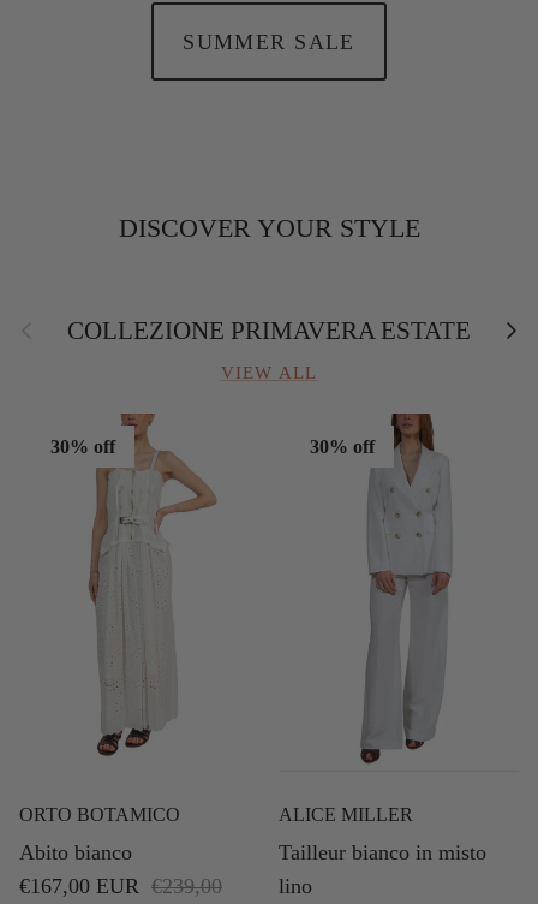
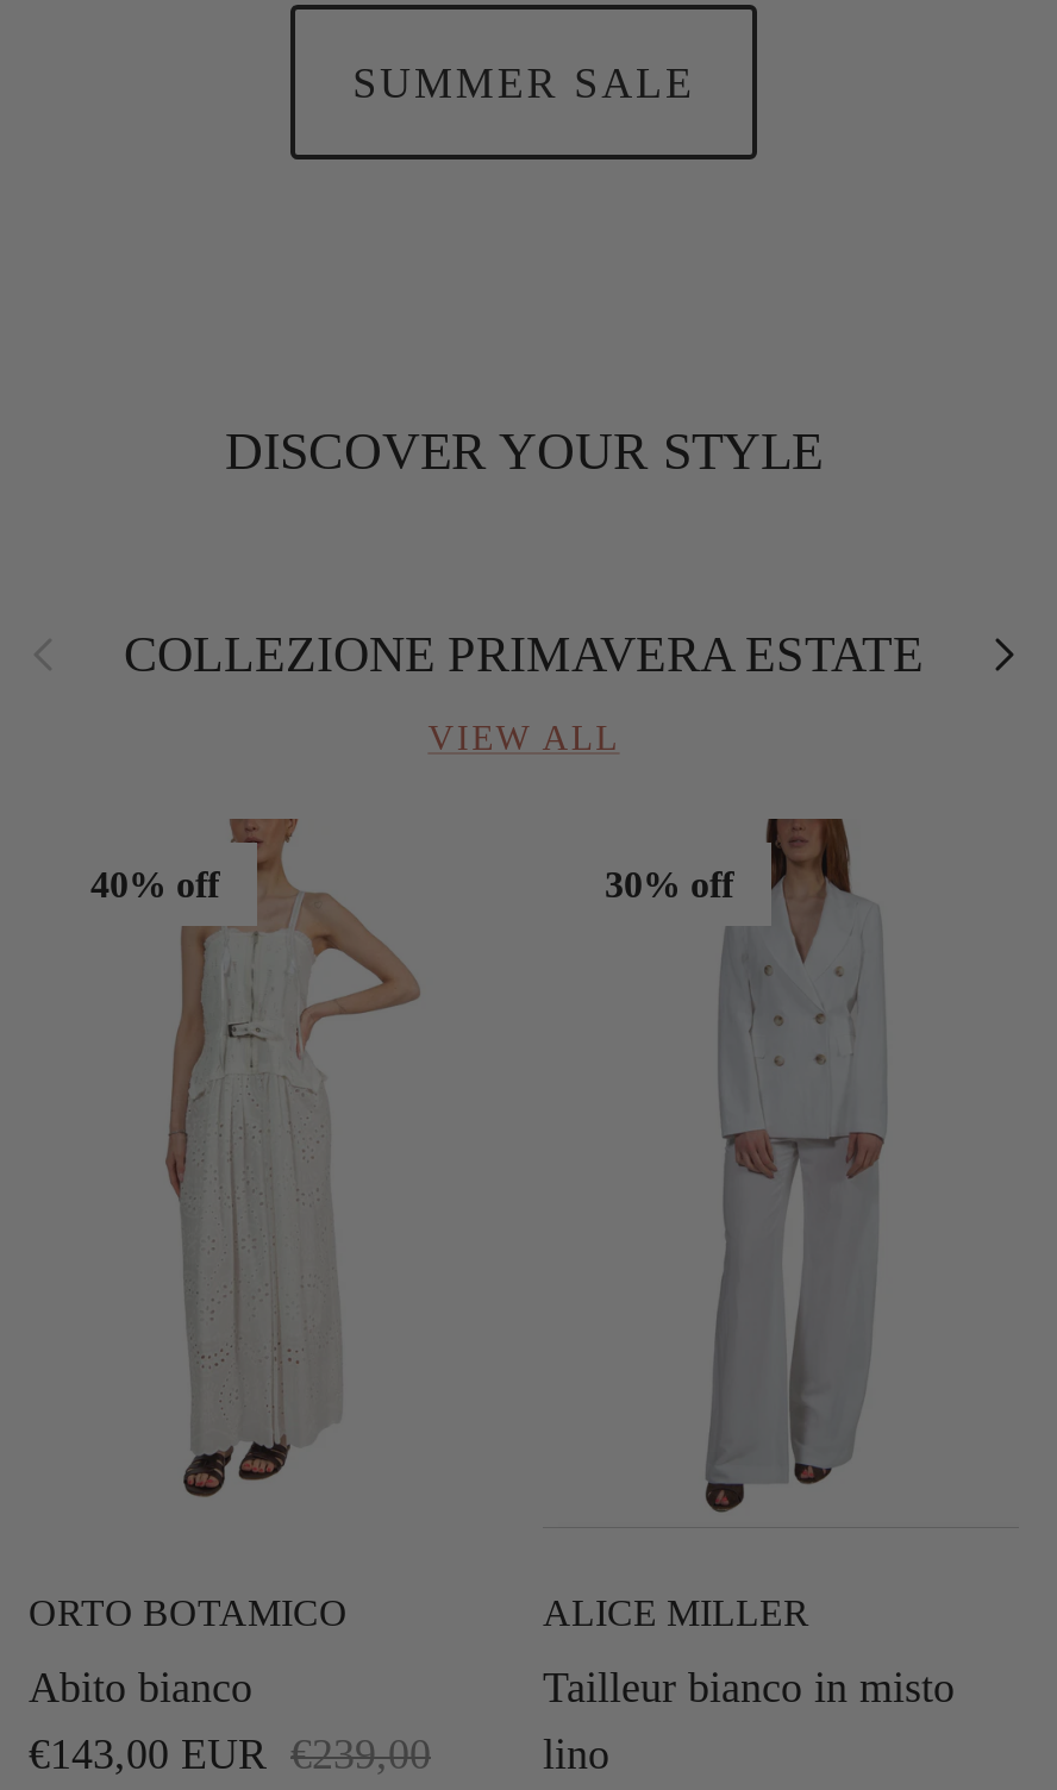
- 30% off
+ 40% off

- €167,00 EUR €239,00
+ €143,00 EUR €239,00
